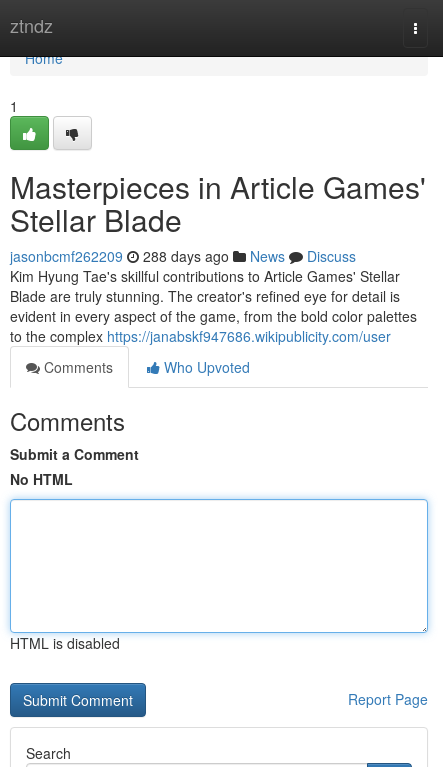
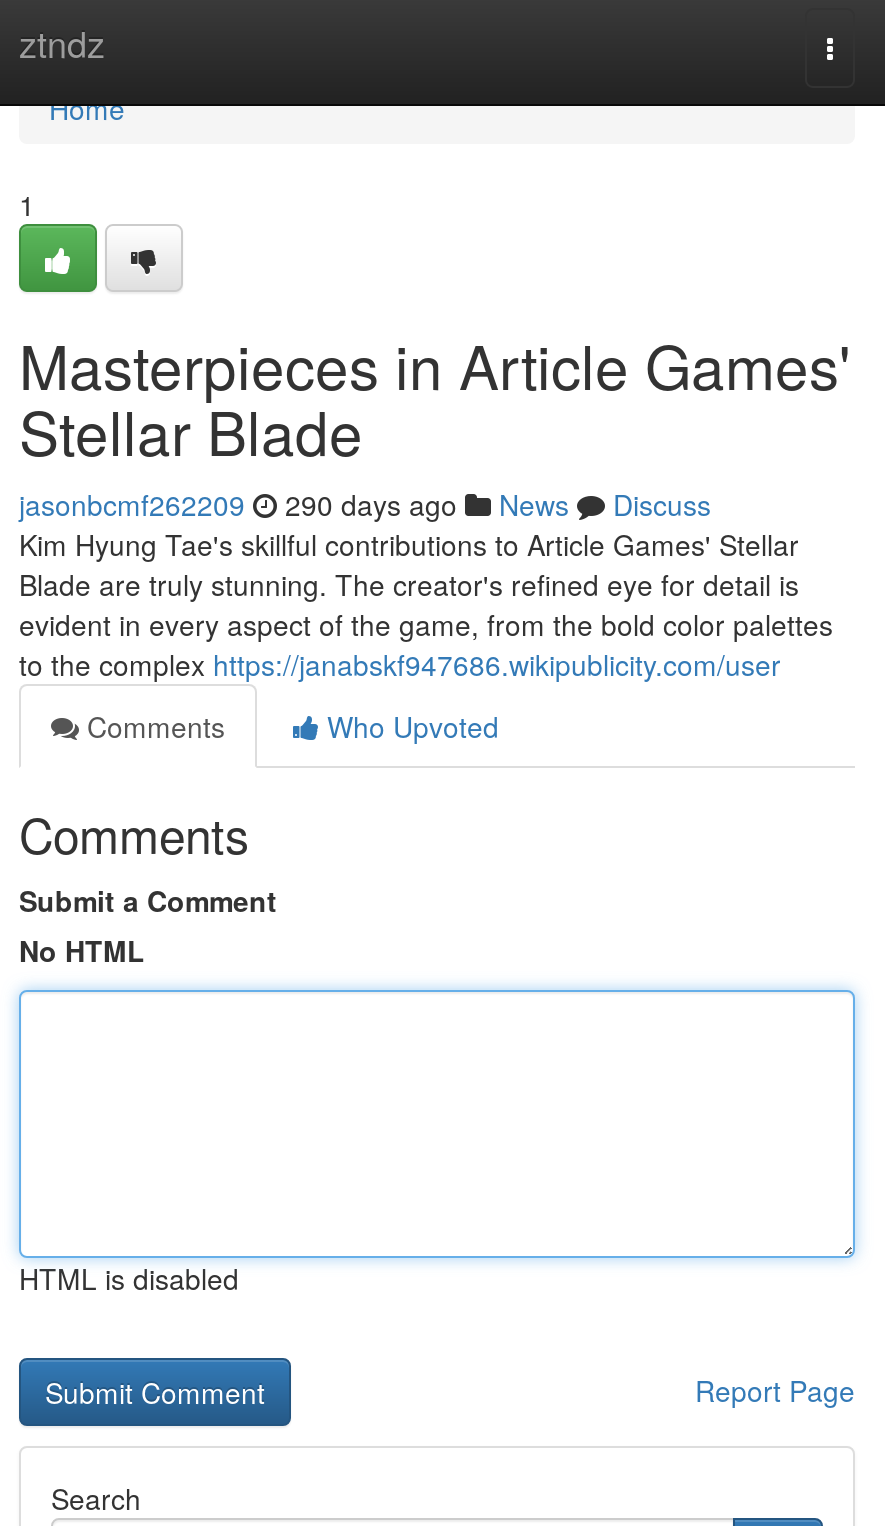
- jasonbcmf262209 288 days ago News Discuss
+ jasonbcmf262209 290 days ago News Discuss
